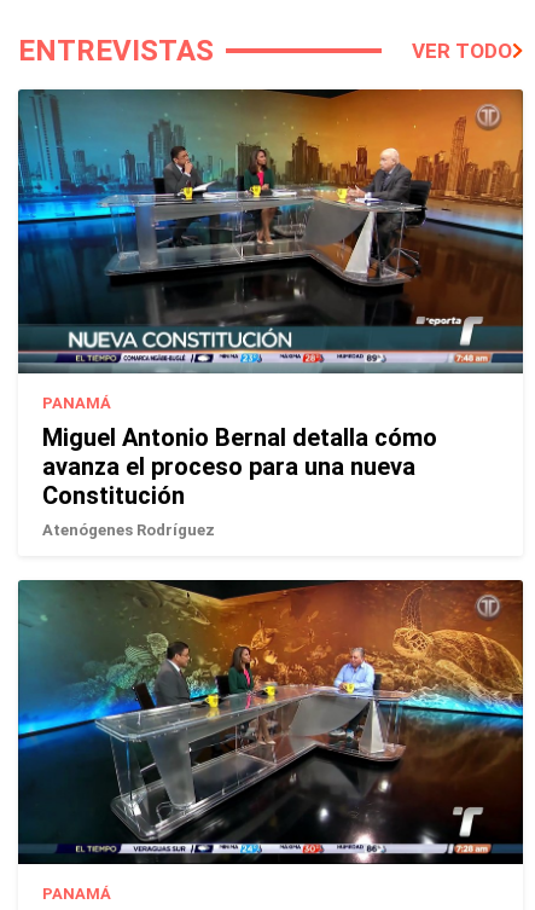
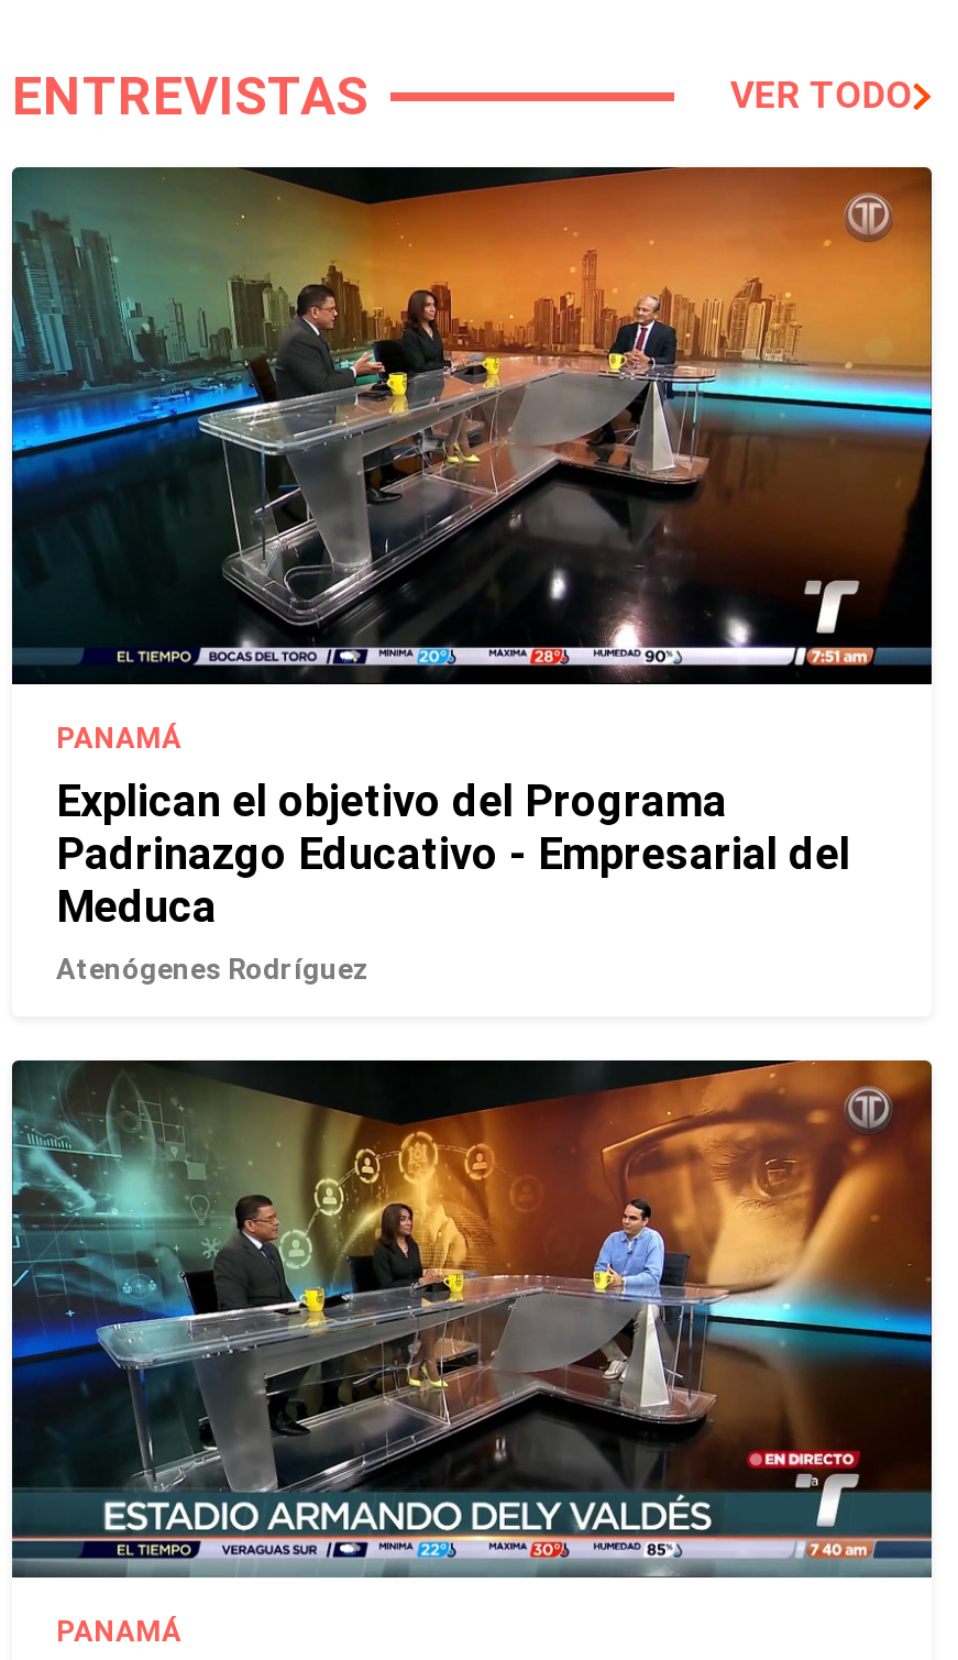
- [image]
+ [image]

- Miguel Antonio Bernal detalla cómo
- avanza el proceso para una nueva
- Constitución
+ Explican el objetivo del Programa
+ Padrinazgo Educativo - Empresarial del
+ Meduca

- [image]
+ [image]
